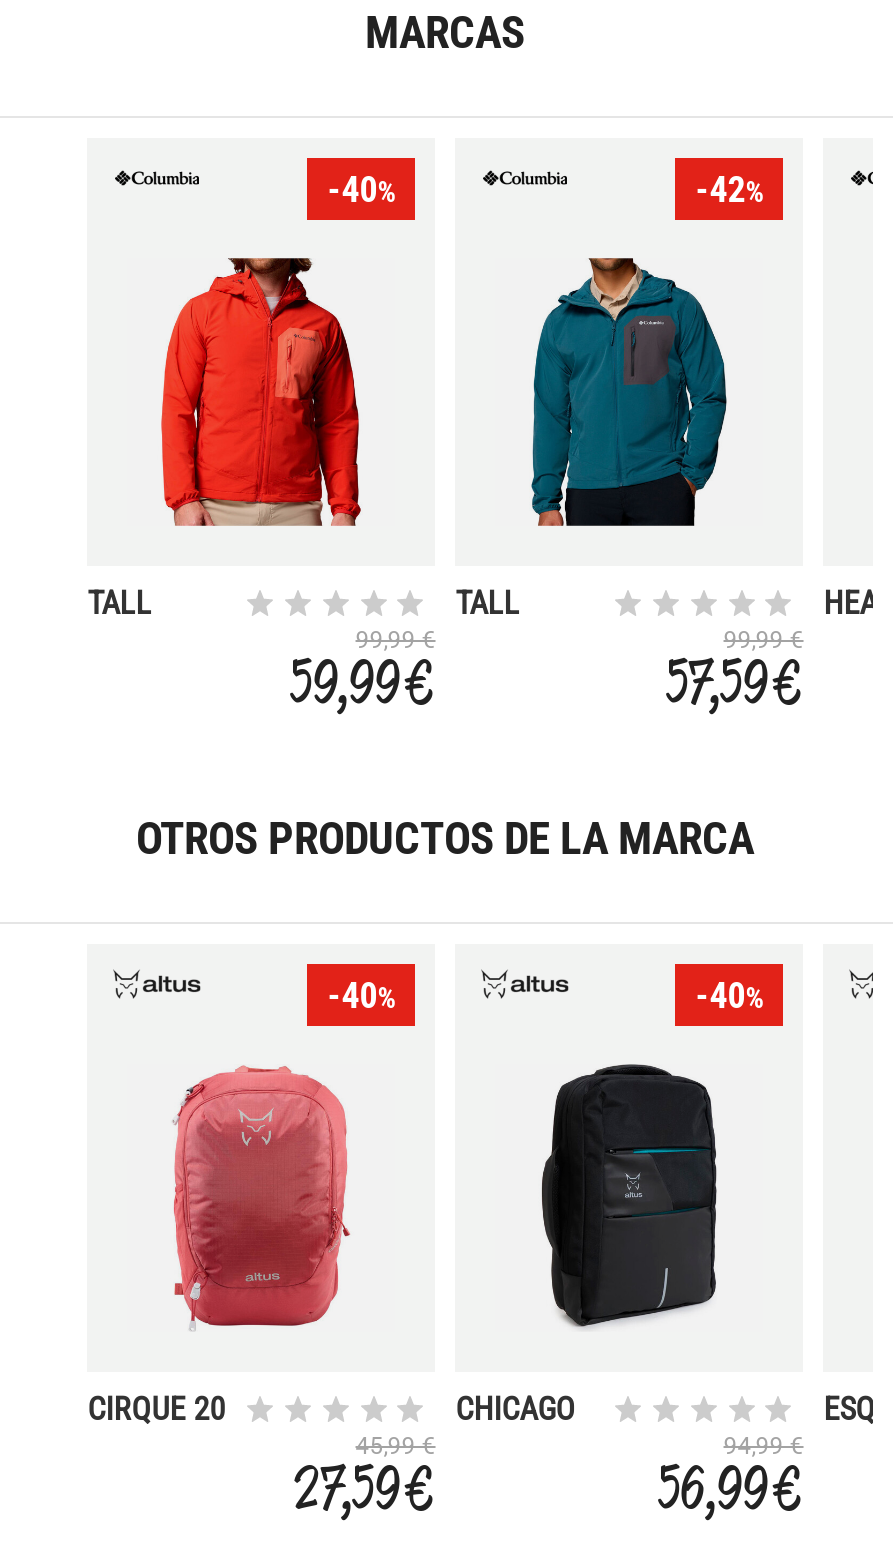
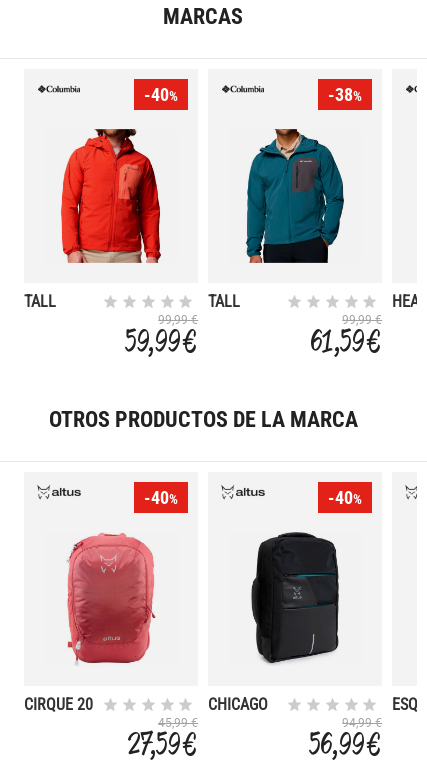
- -42%
+ -38%

- 57,59 €
+ 61,59 €
